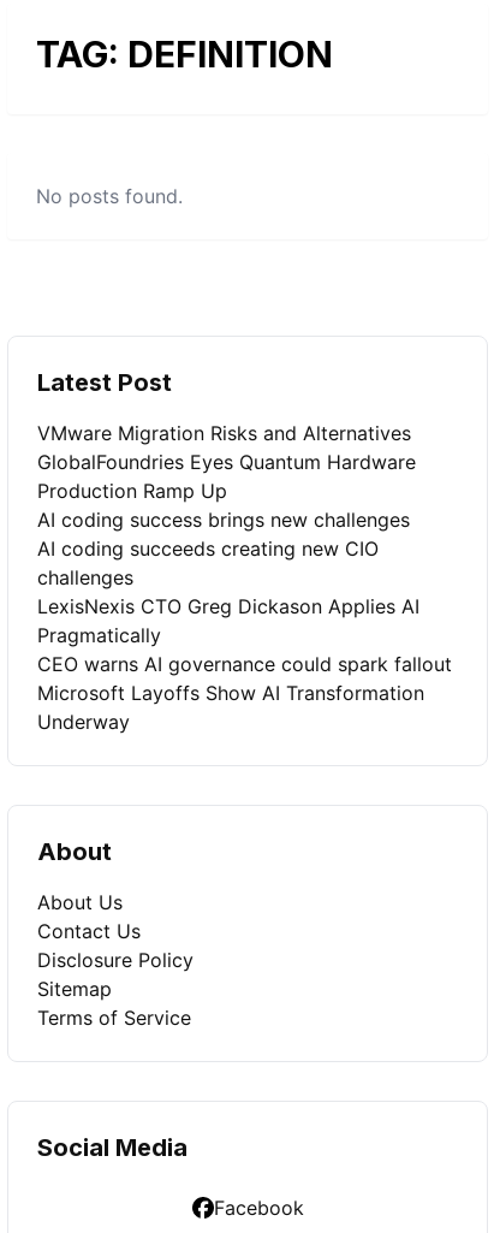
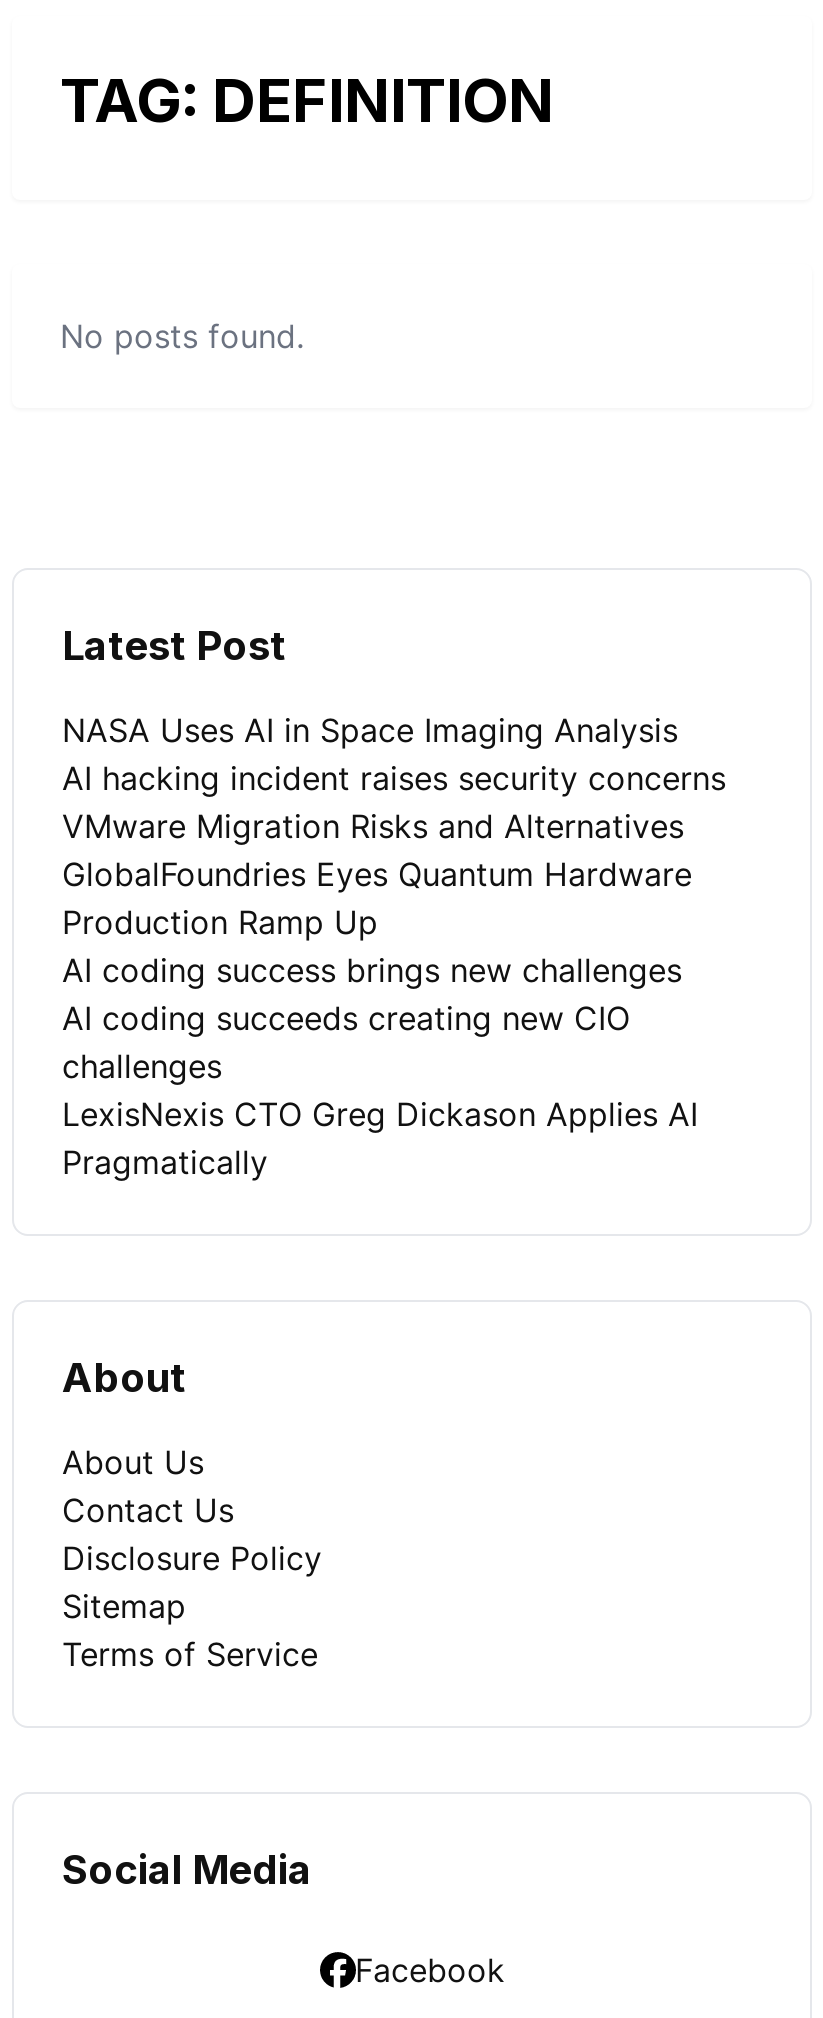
+ NASA Uses AI in Space Imaging Analysis
+ AI hacking incident raises security concerns

moved down: VMware Migration Risks and Alternatives | GlobalFoundries Eyes Quantum Hardware | Production Ramp Up | AI coding success brings new challenges | AI coding succeeds creating new CIO | challenges | LexisNexis CTO Greg Dickason Applies AI | Pragmatically

- CEO warns AI governance could spark fallout
- Microsoft Layoffs Show AI Transformation
- Underway
